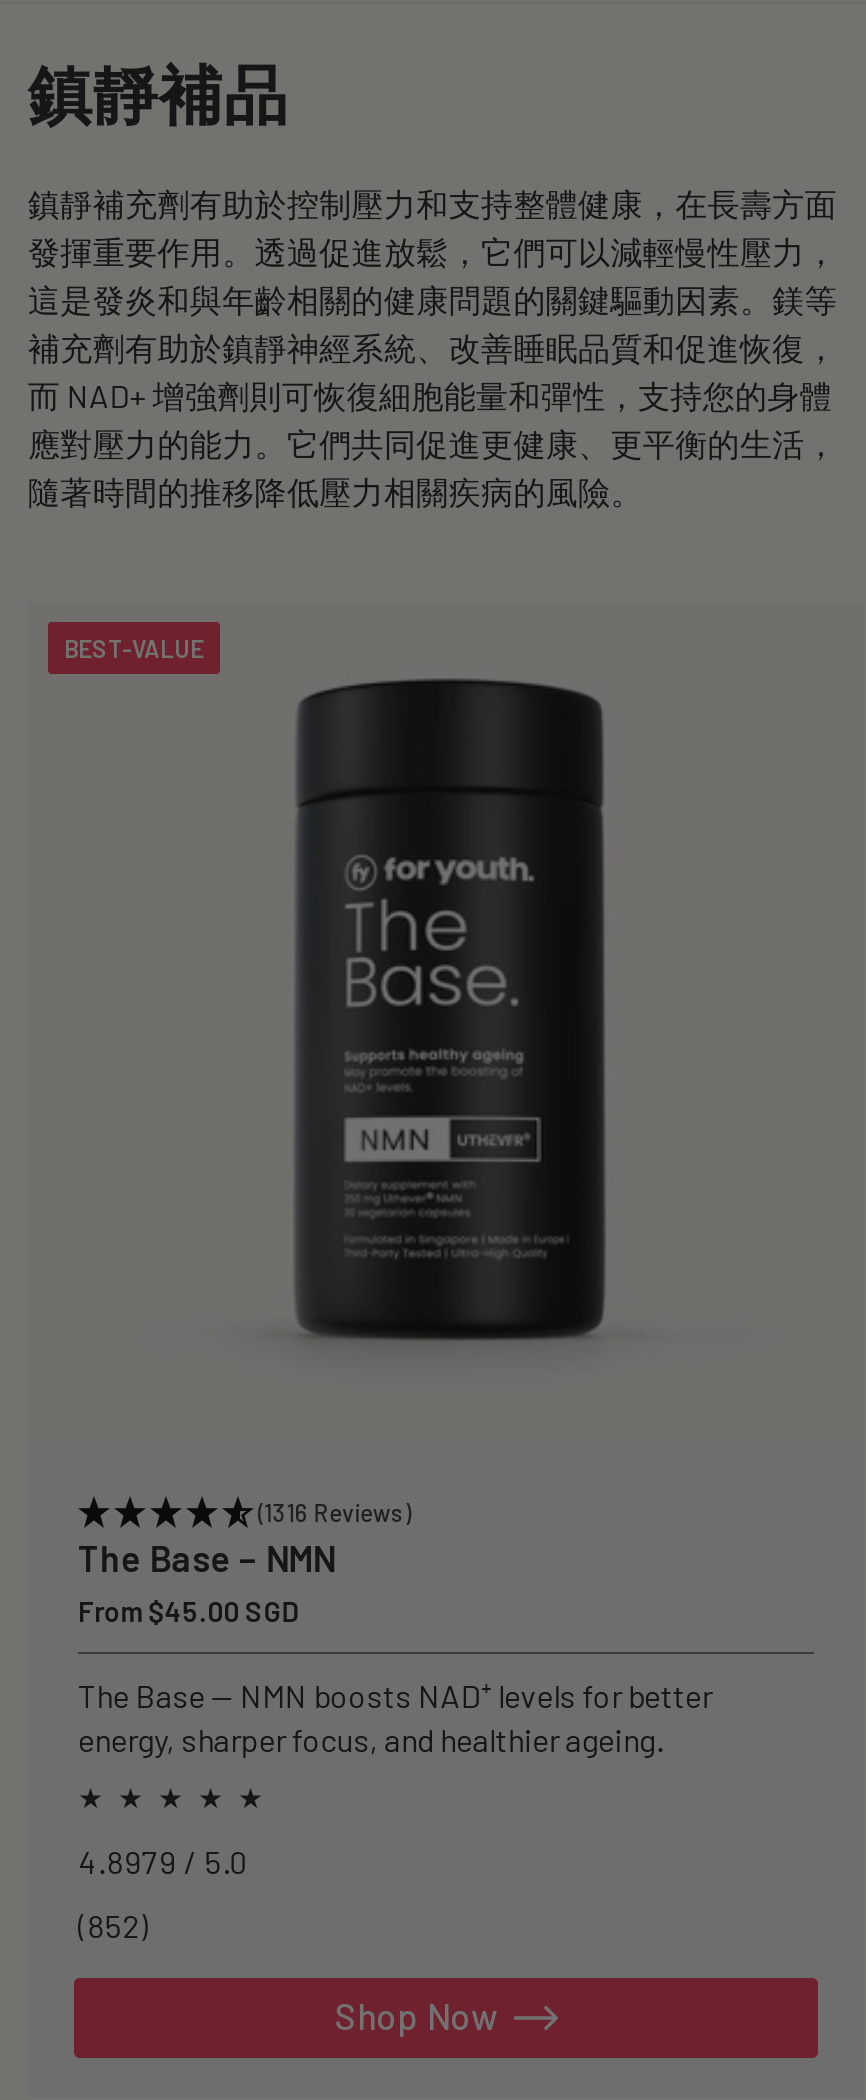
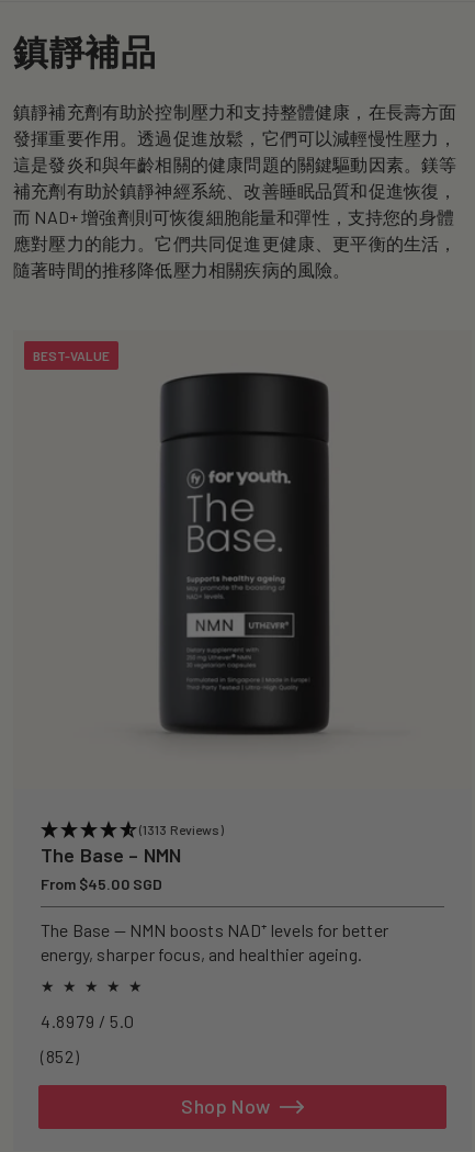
- (1316 Reviews)
+ (1313 Reviews)
